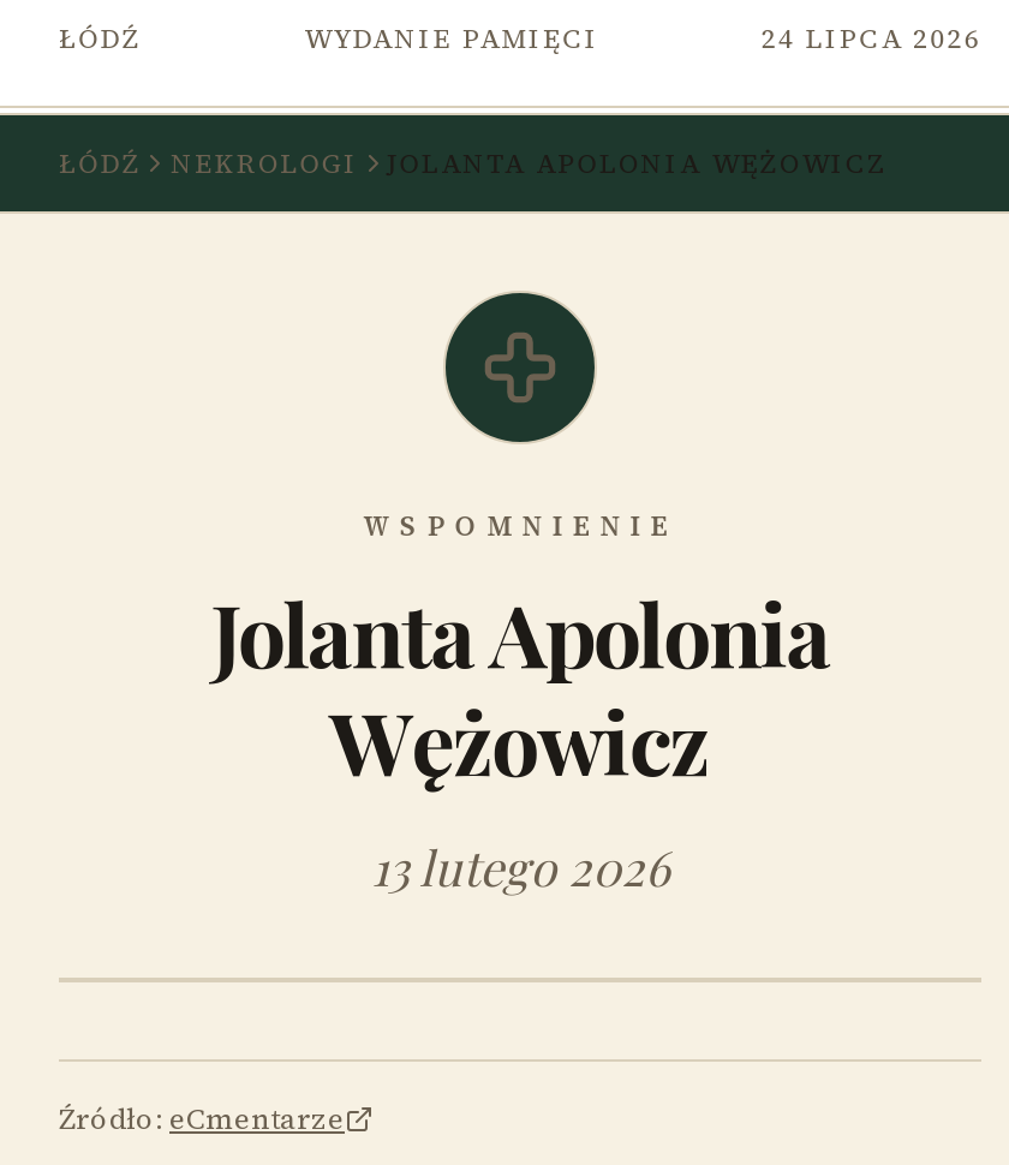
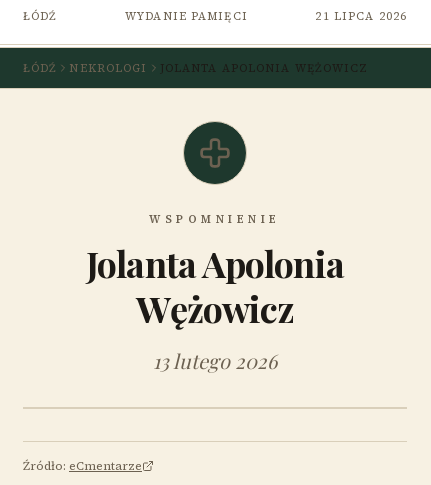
- 24 LIPCA 2026
+ 21 LIPCA 2026
